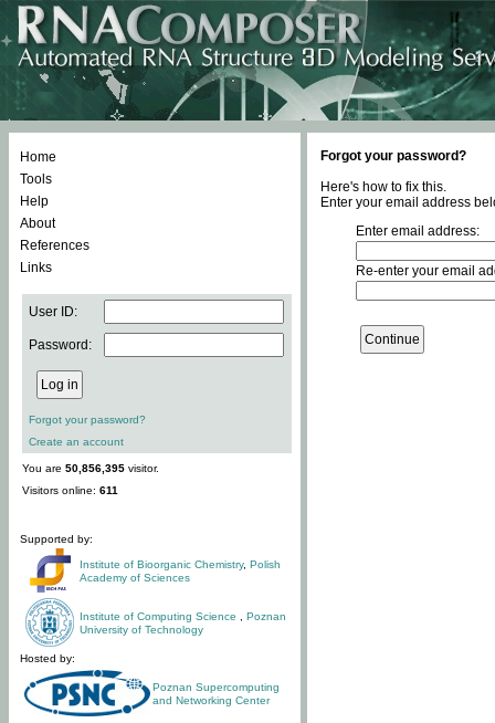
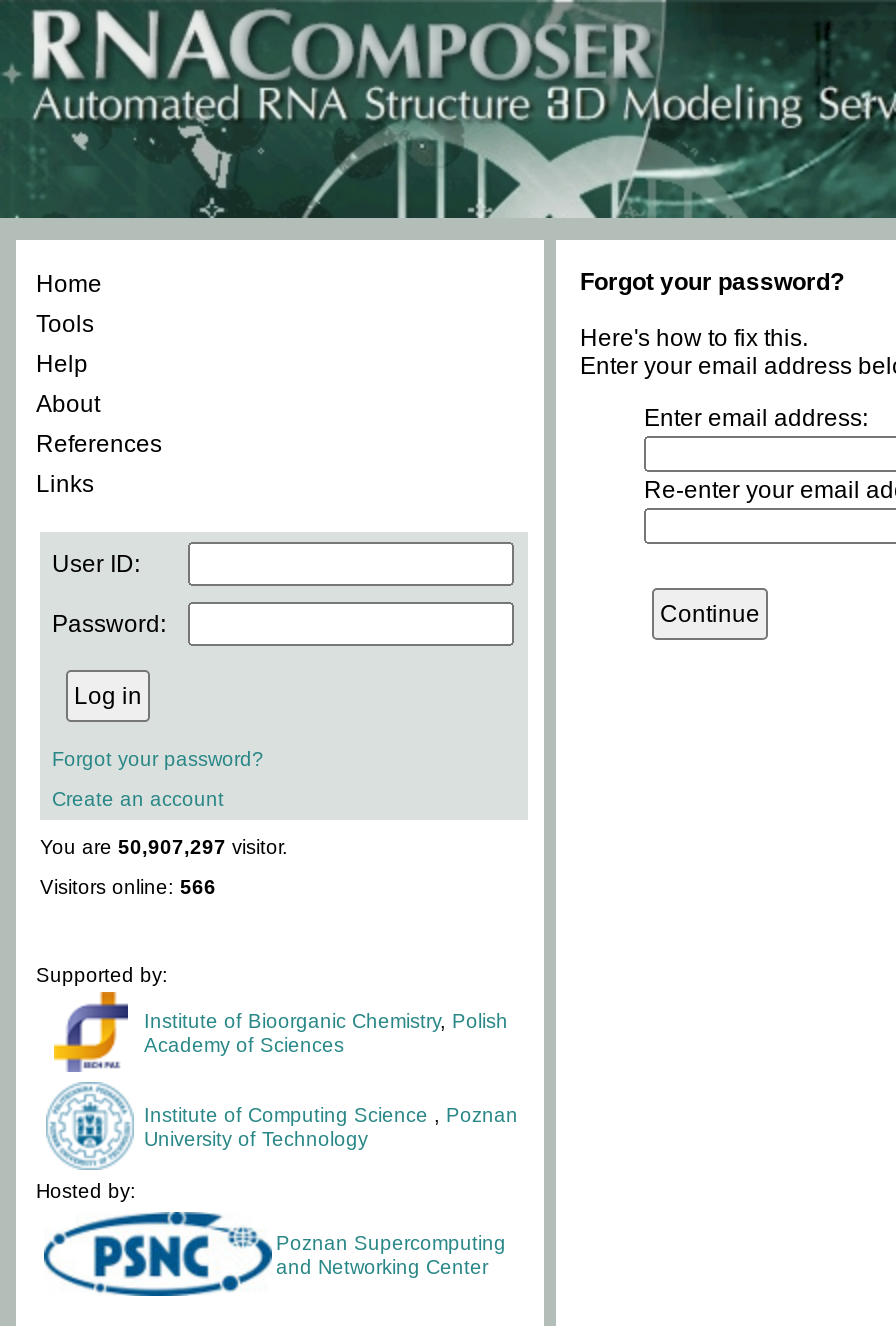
- You are 50,856,395 visitor.
+ You are 50,907,297 visitor.

- Visitors online: 611
+ Visitors online: 566
